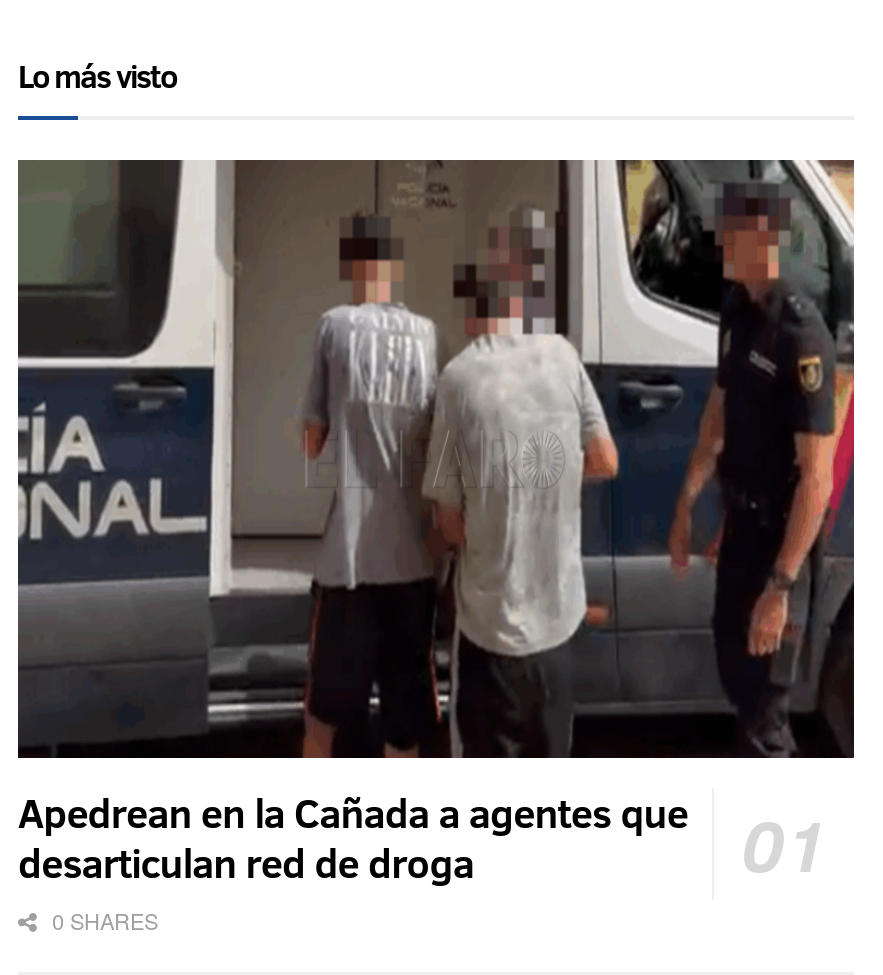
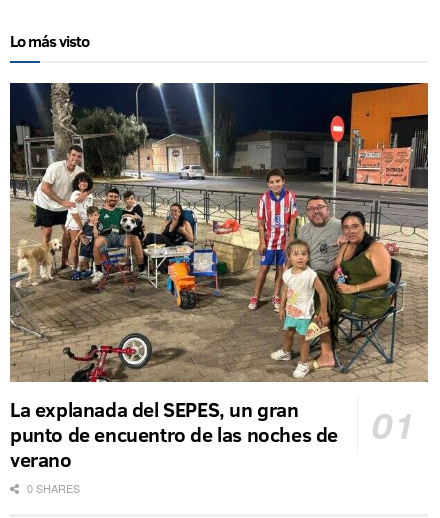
- [image]
- Apedrean en la Cañada a agentes que
- desarticulan red de droga
+ [image]
+ La explanada del SEPES, un gran
+ punto de encuentro de las noches de
+ verano
